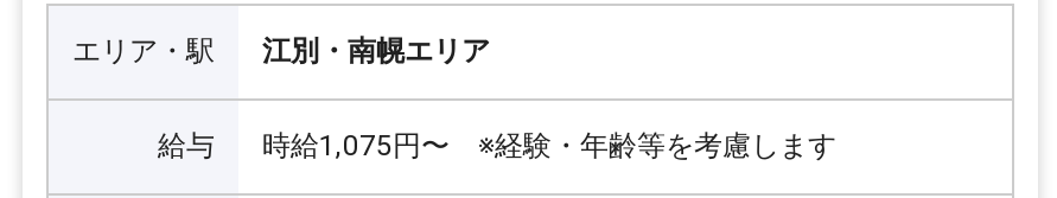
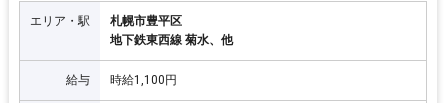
- 江別・南幌エリア
+ 札幌市豊平区
+ 地下鉄東西線 菊水、他

- 時給1,075円〜 ※経験・年齢等を考慮します
+ 時給1,100円
